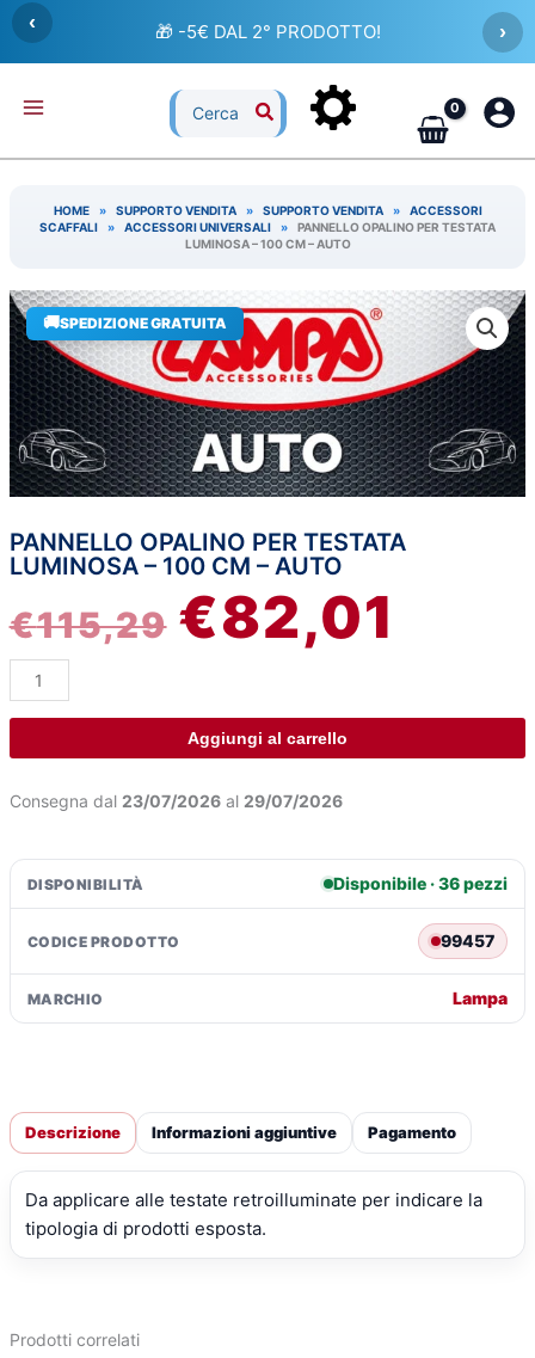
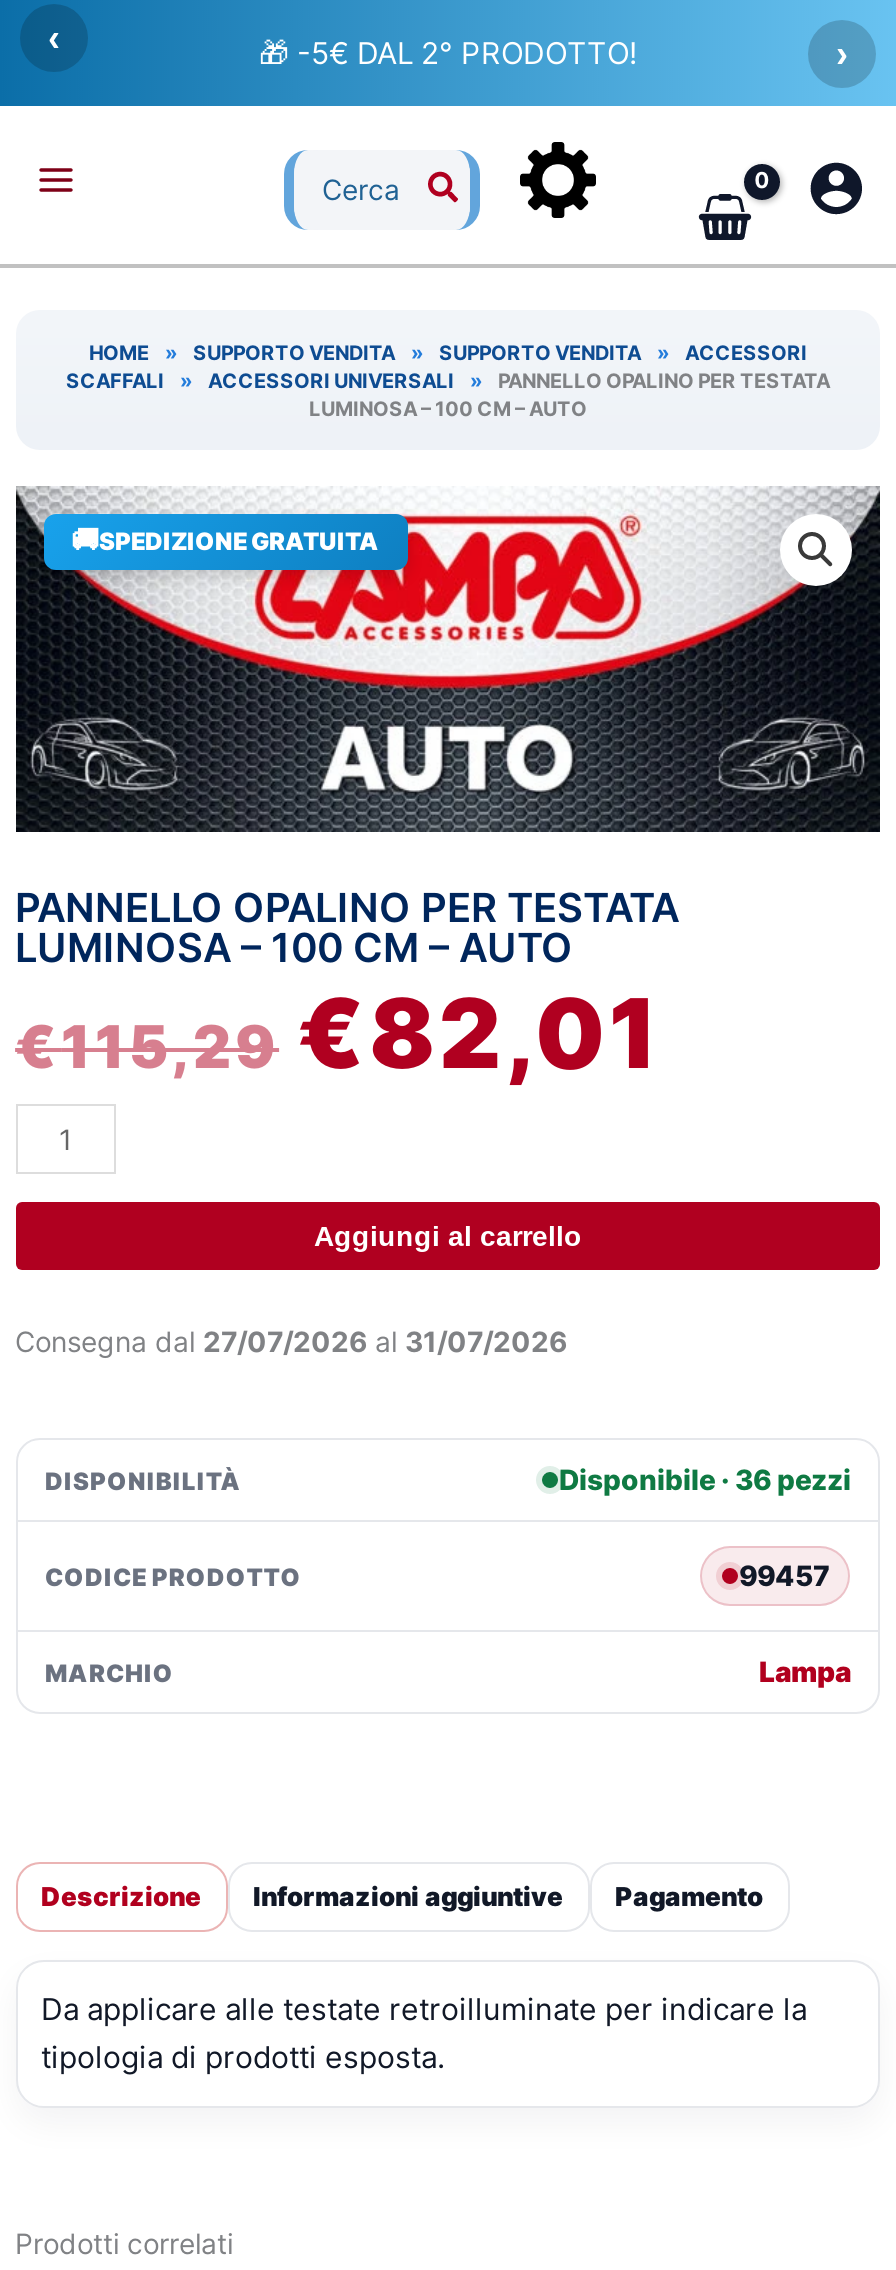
- Consegna dal 23/07/2026 al 29/07/2026
+ Consegna dal 27/07/2026 al 31/07/2026
